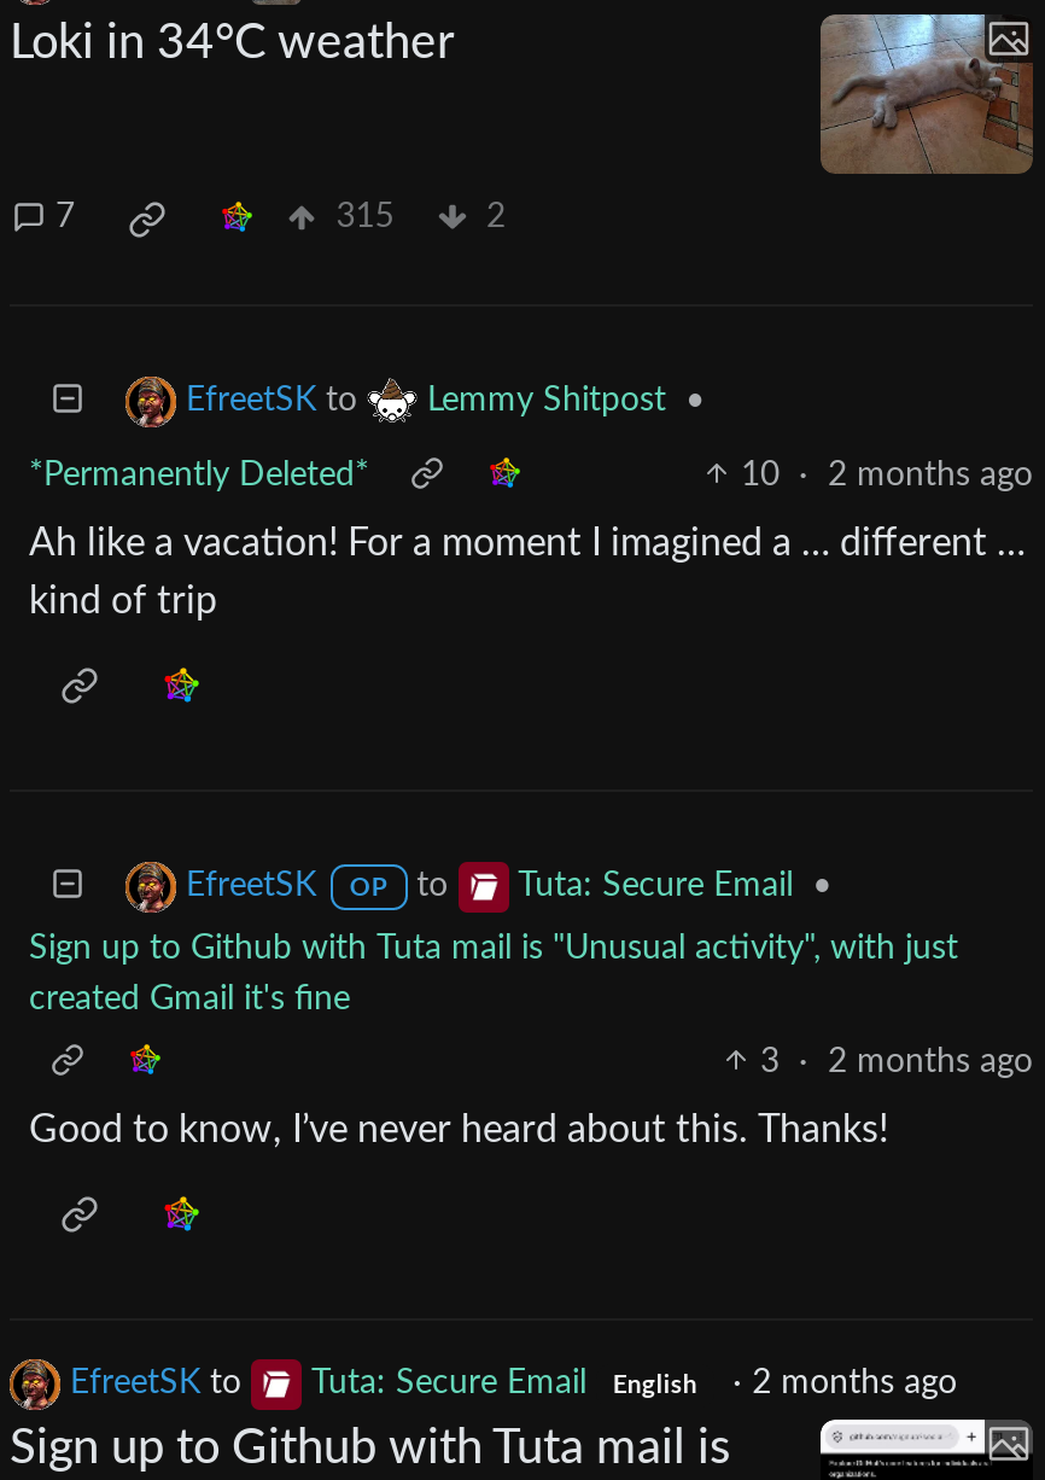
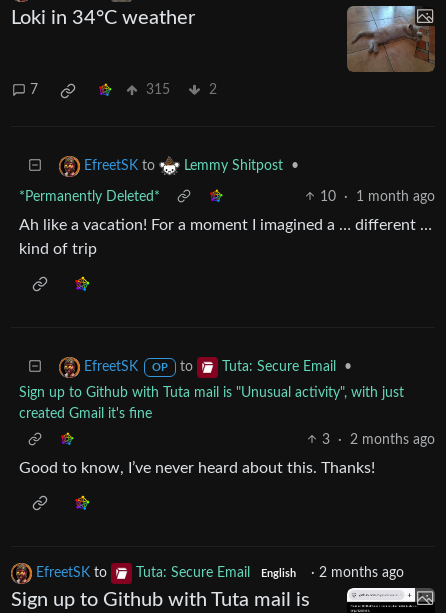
- 10 · 2 months ago
+ 10 · 1 month ago
